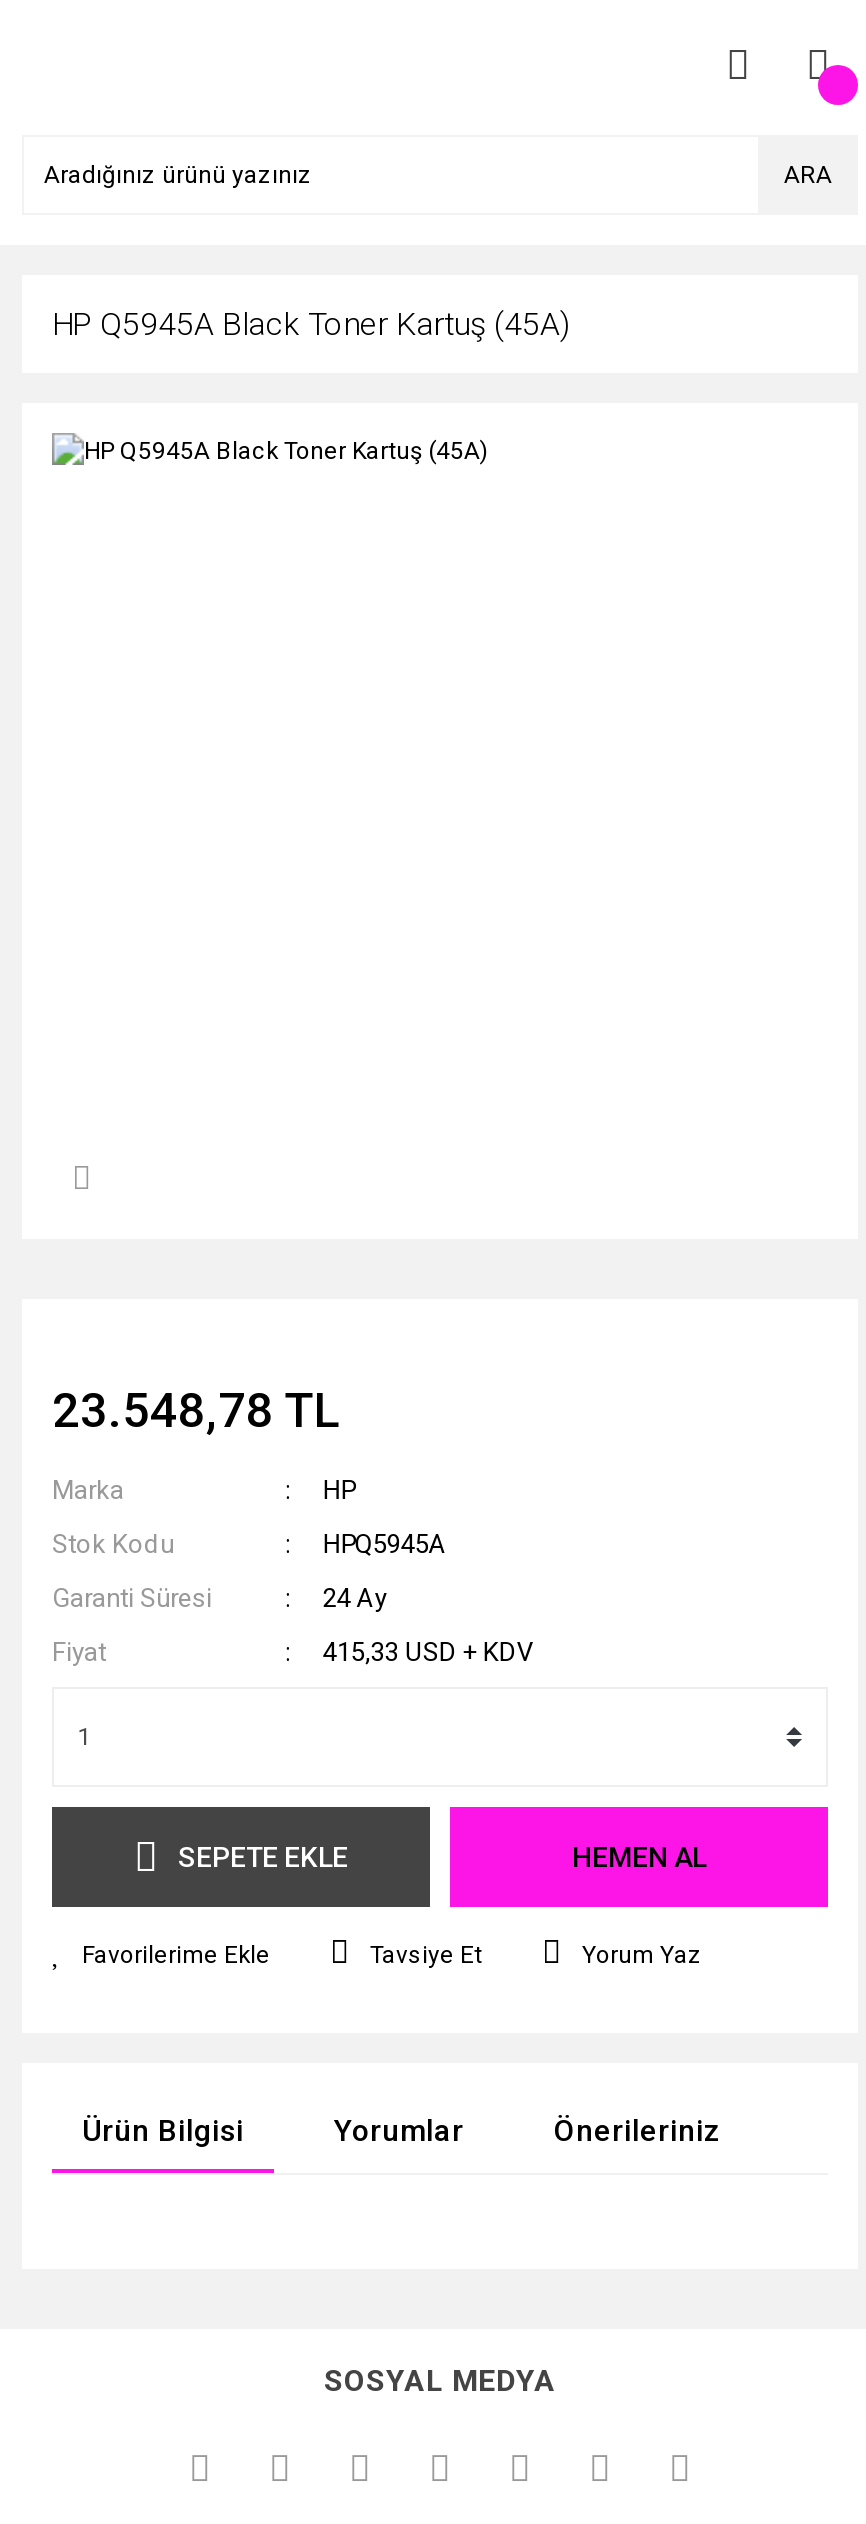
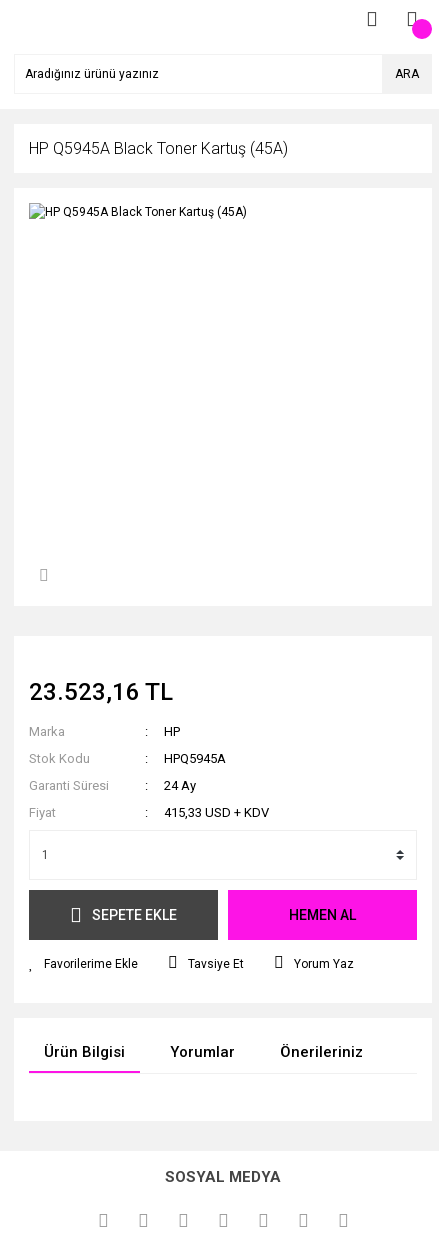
- 23.548,78 TL
+ 23.523,16 TL
